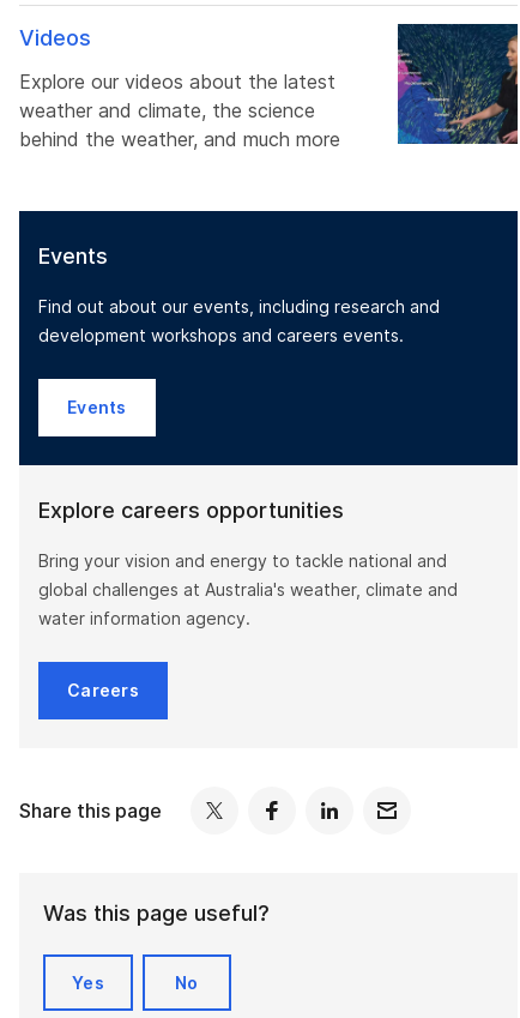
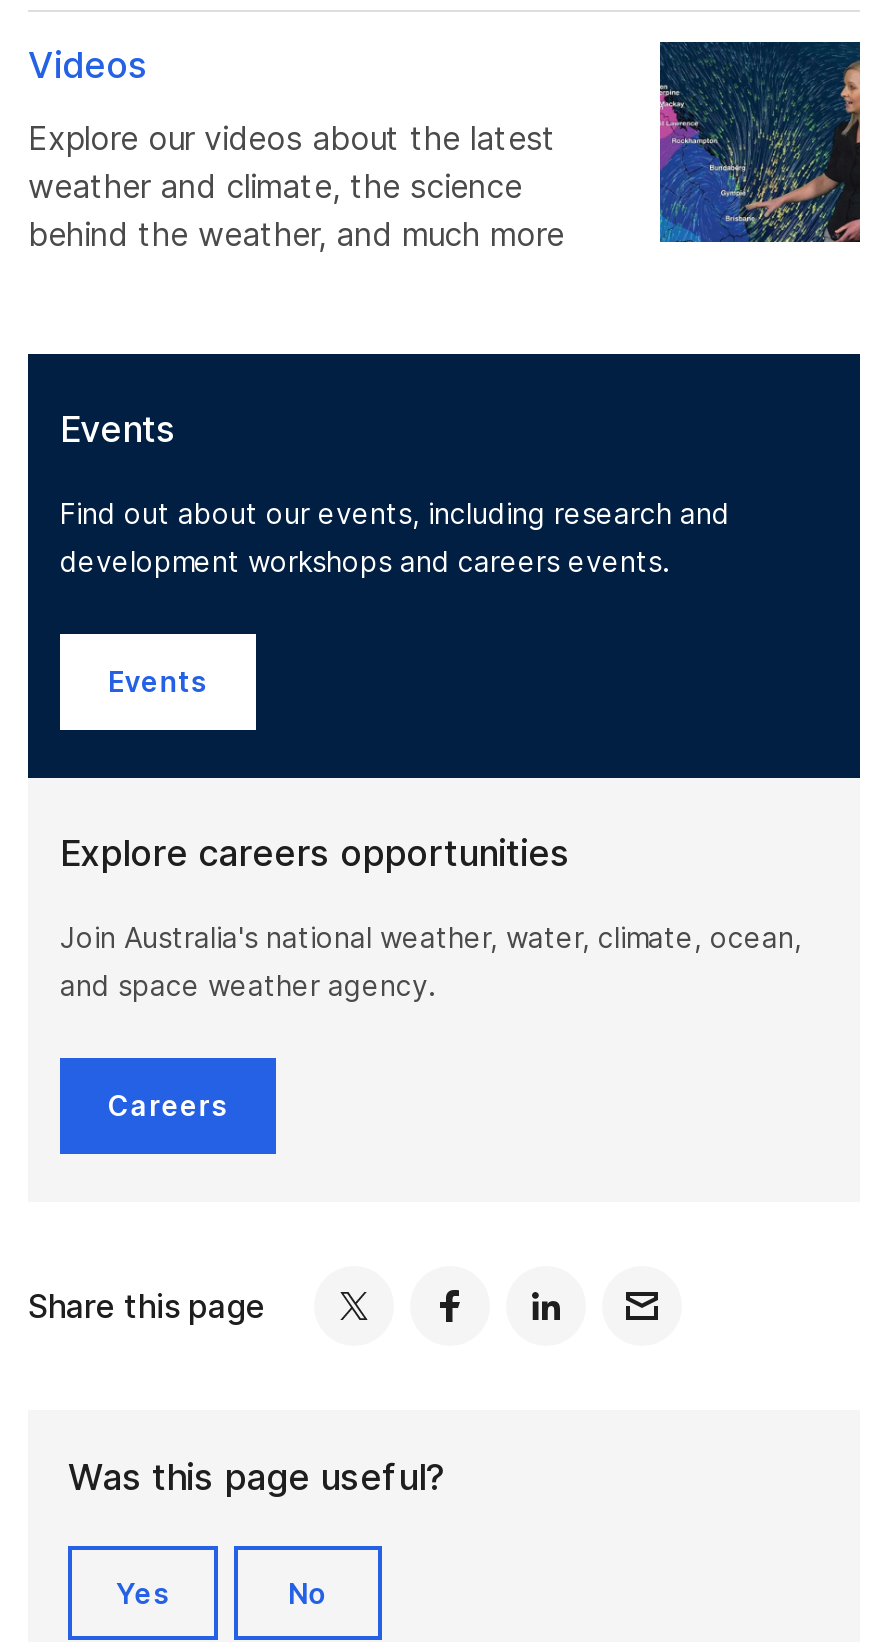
- Bring your vision and energy to tackle national and
- global challenges at Australia's weather, climate and
- water information agency.
+ Join Australia's national weather, water, climate, ocean,
+ and space weather agency.
